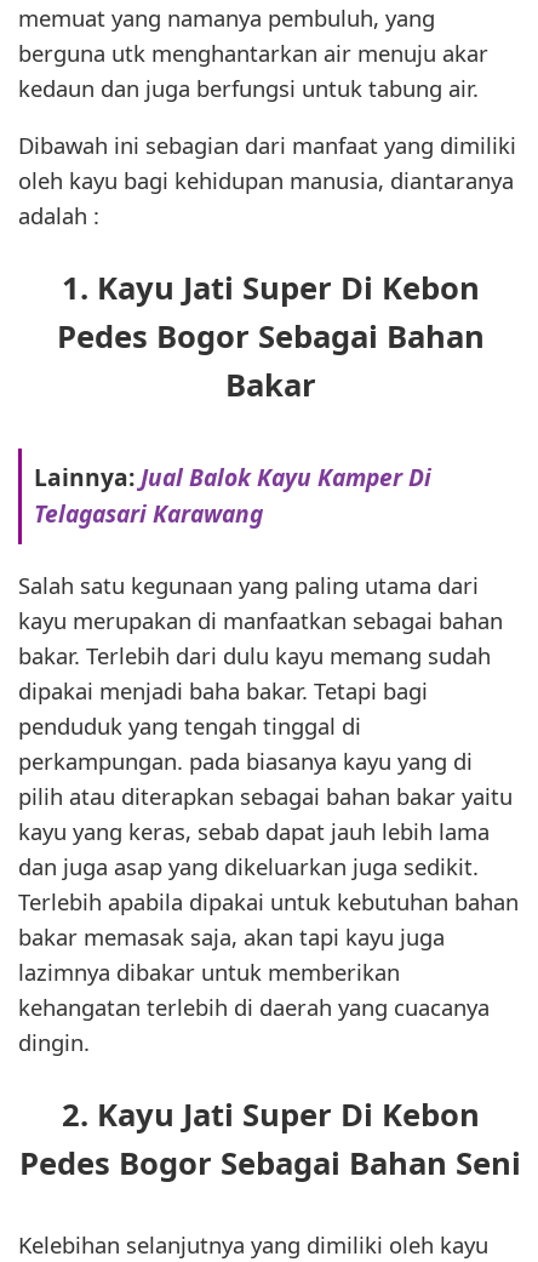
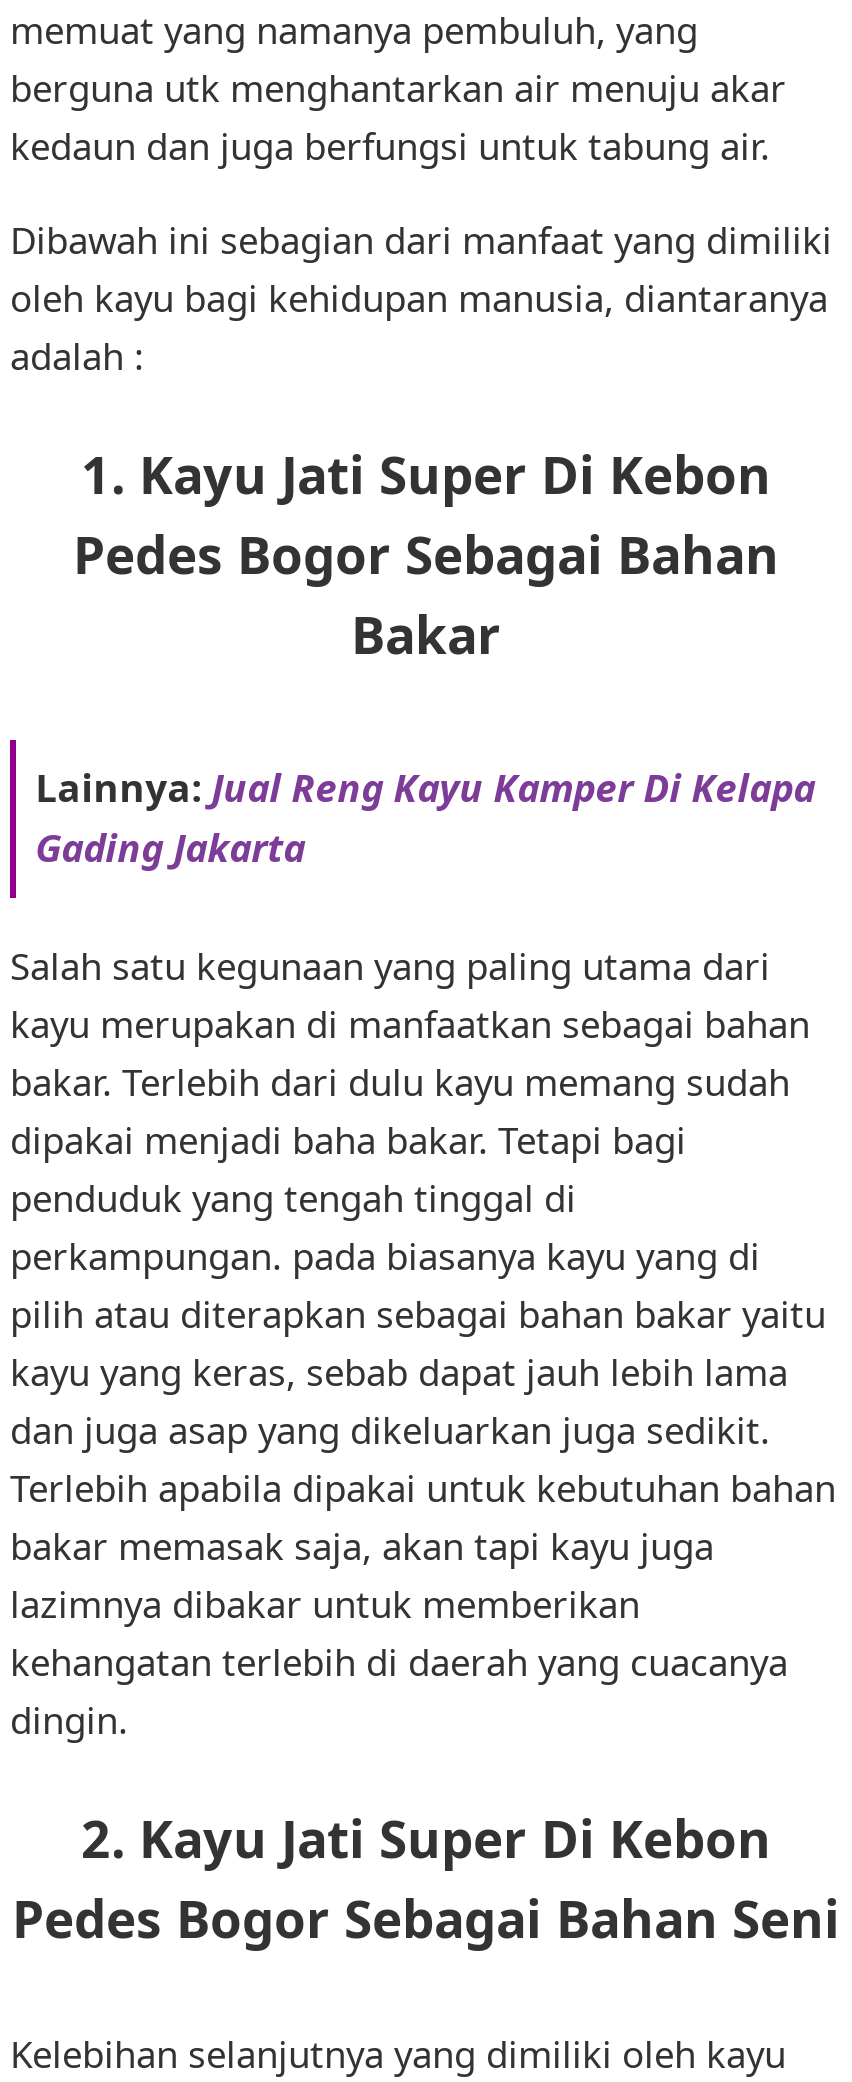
- Lainnya: Jual Balok Kayu Kamper Di
- Telagasari Karawang
+ Lainnya: Jual Reng Kayu Kamper Di Kelapa
+ Gading Jakarta
